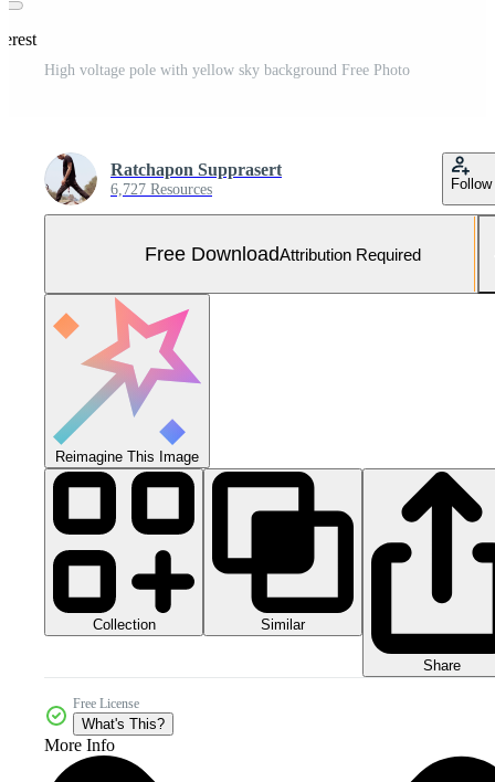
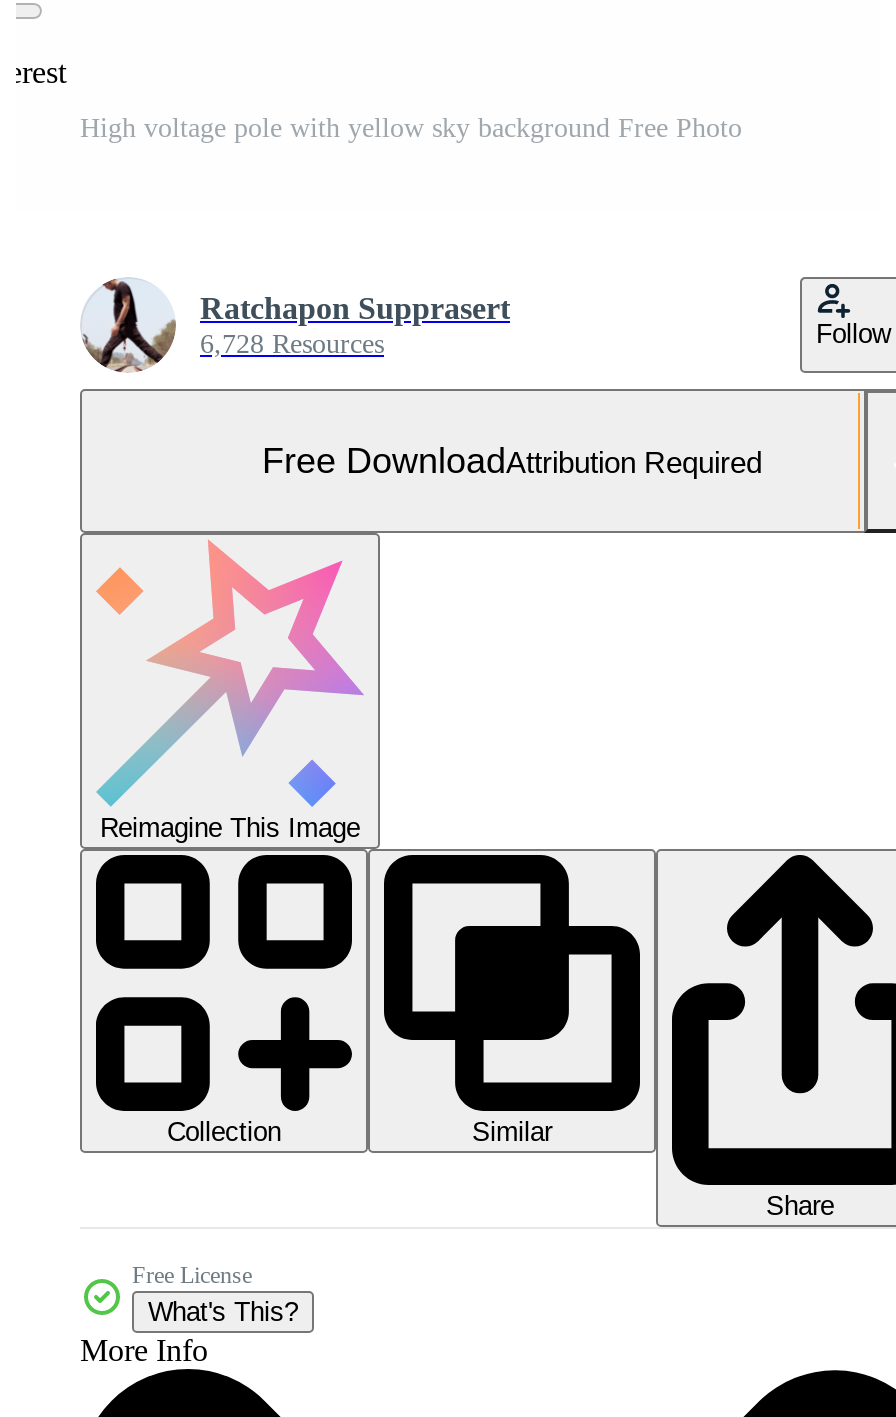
- 6,727 Resources
+ 6,728 Resources
